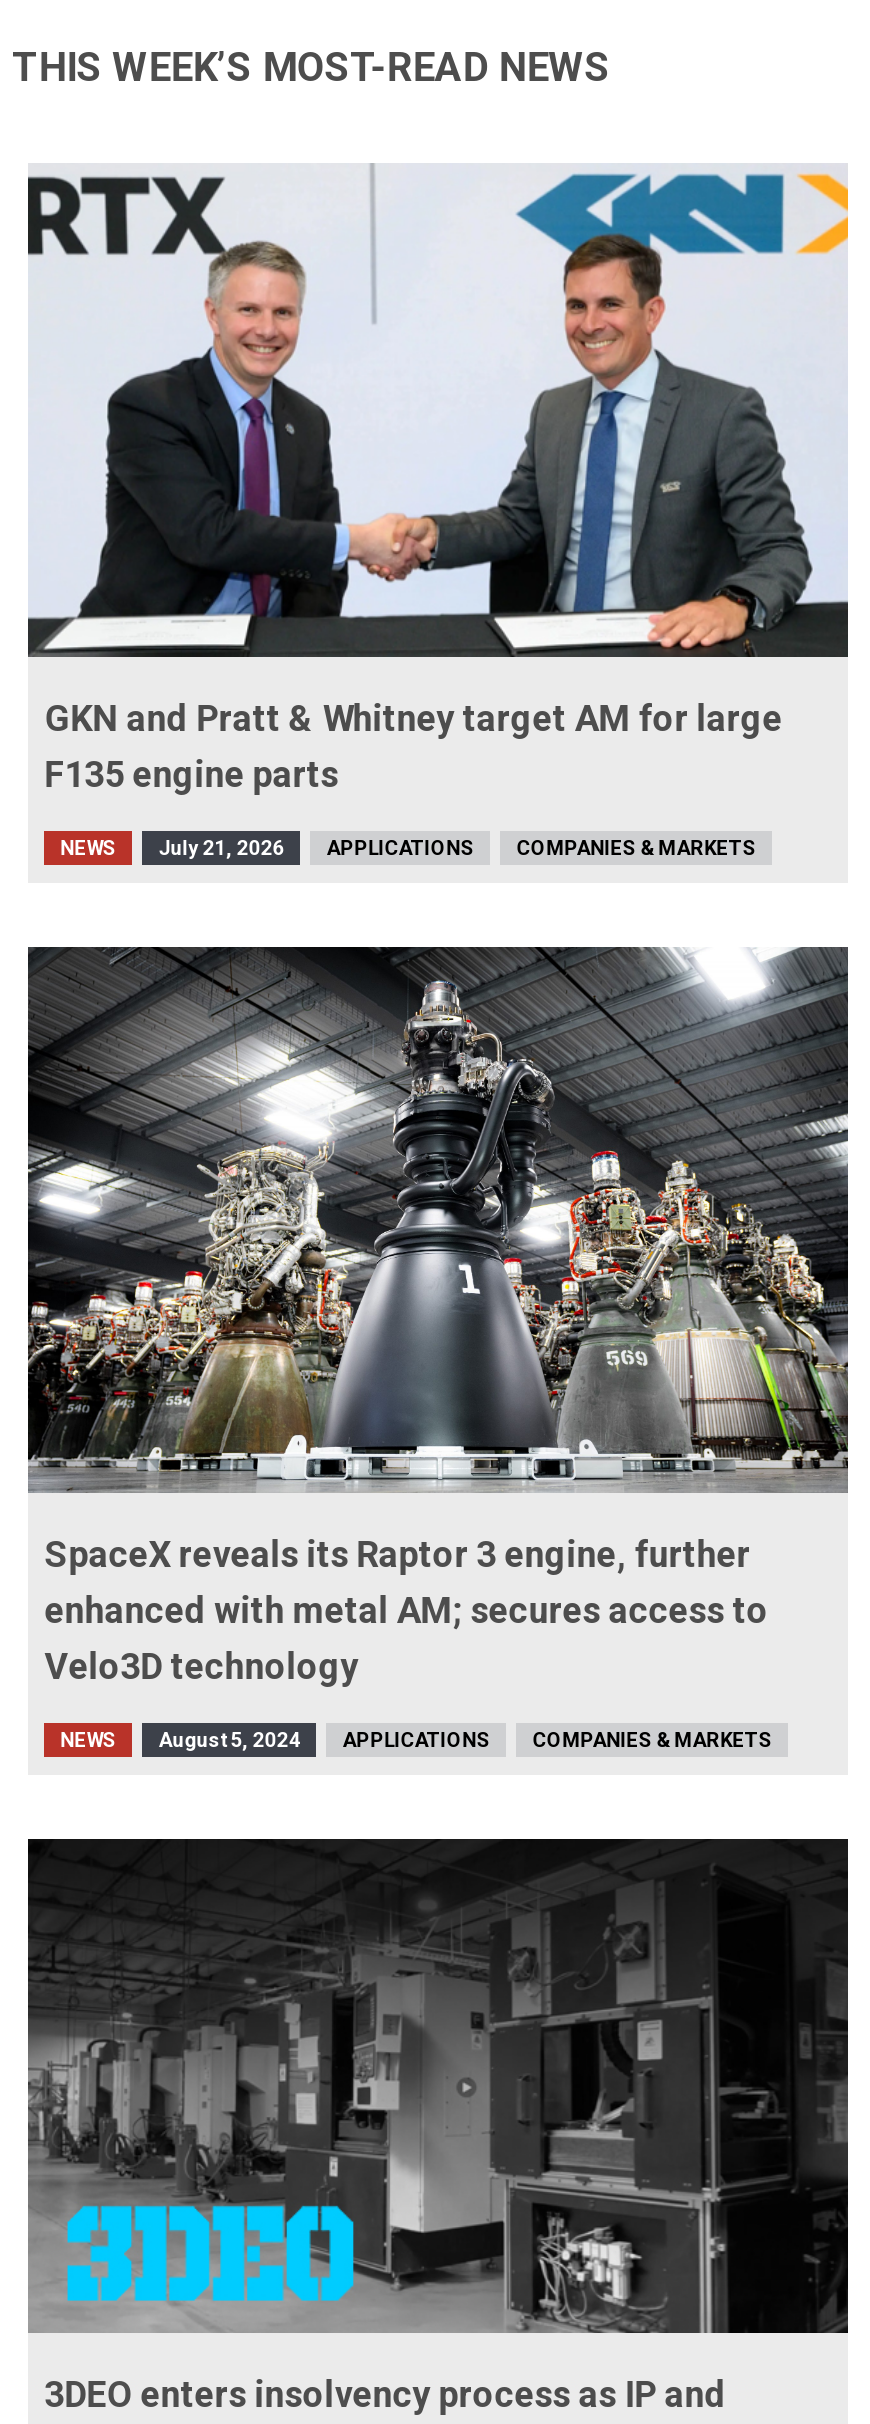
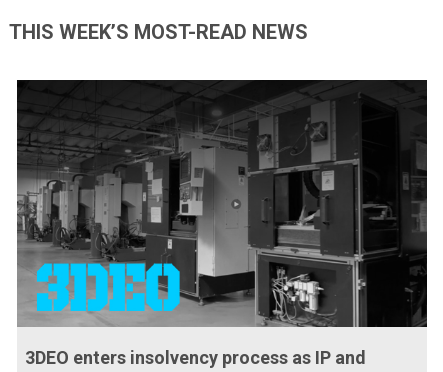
- [image]
- GKN and Pratt & Whitney target AM for large
- F135 engine parts
- APPLICATIONS
- COMPANIES & MARKETS
- NEWS
- July 21, 2026

- [image]
- SpaceX reveals its Raptor 3 engine, further
- enhanced with metal AM; secures access to
- Velo3D technology
- APPLICATIONS
- COMPANIES & MARKETS
- NEWS
- August 5, 2024
